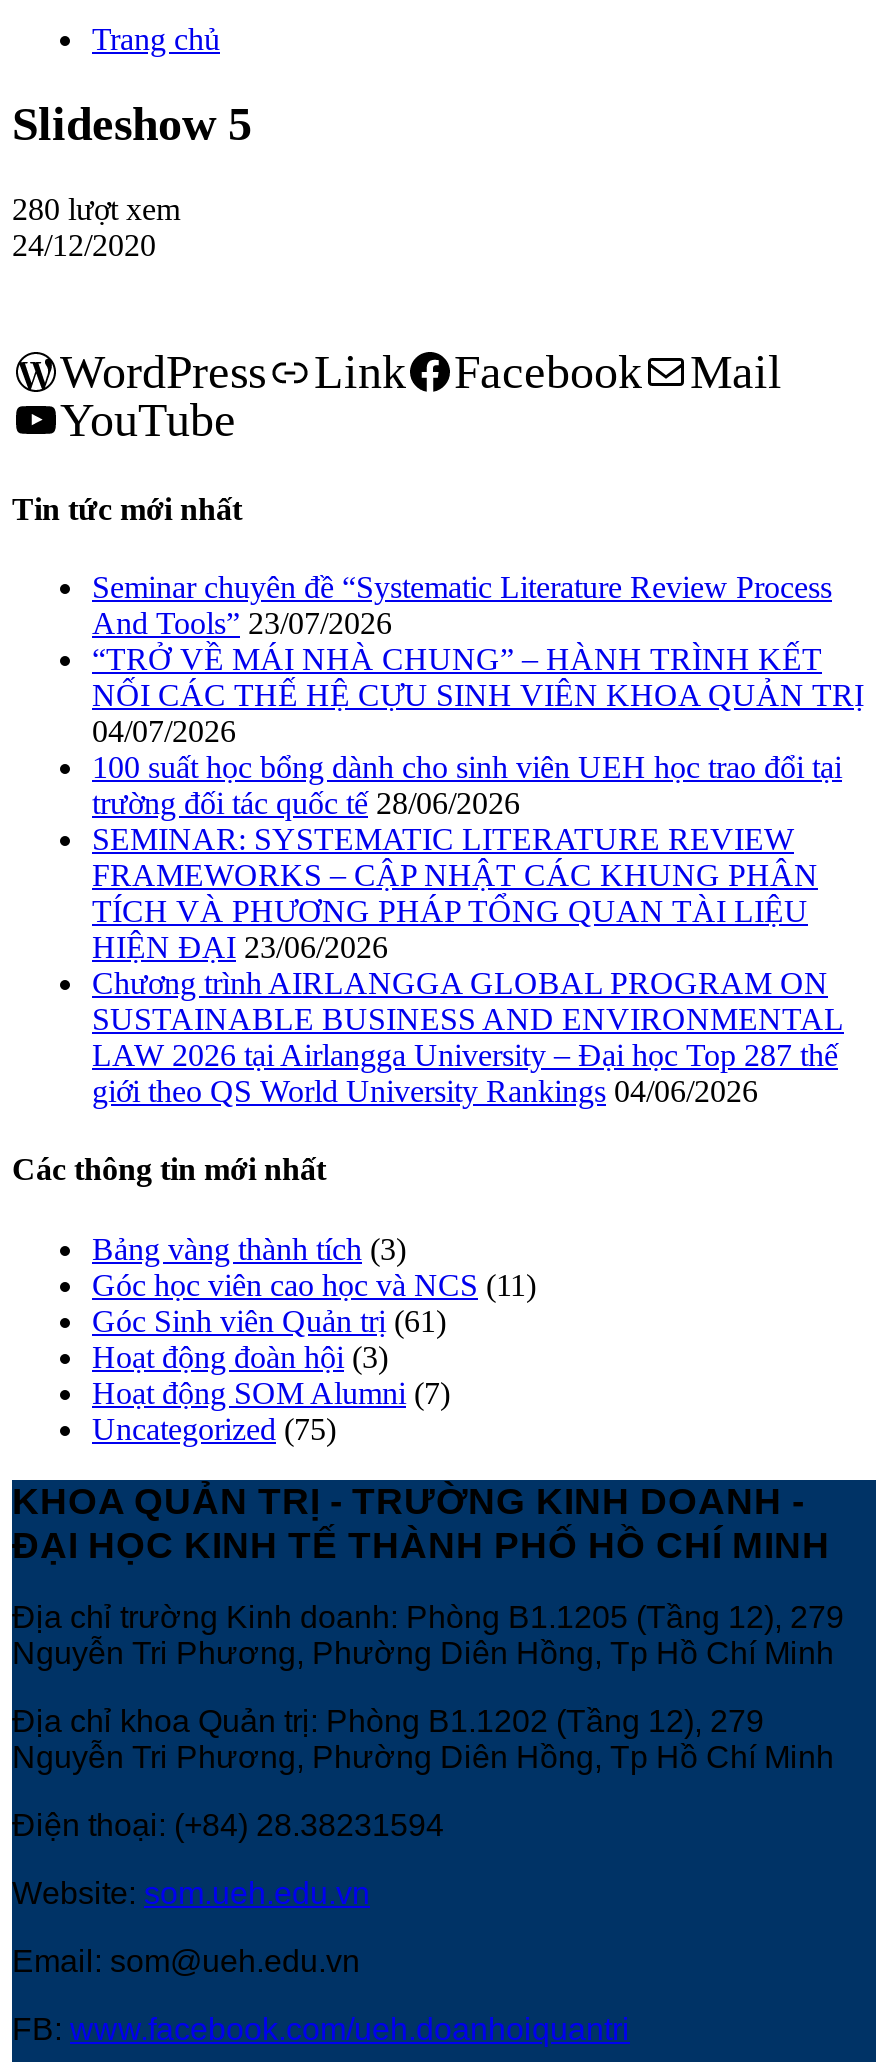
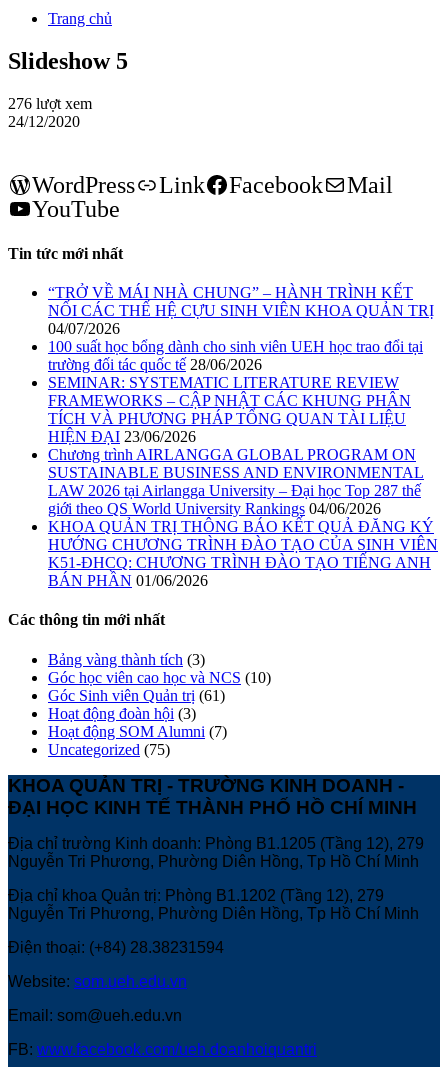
- 280 lượt xem
+ 276 lượt xem

- Seminar chuyên đề “Systematic Literature Review Process
- And Tools” 23/07/2026

moved up: “TRỞ VỀ MÁI NHÀ CHUNG” – HÀNH TRÌNH KẾT | NỐI CÁC THẾ HỆ CỰU SINH VIÊN KHOA QUẢN TRỊ | 04/07/2026 | ... | LAW 2026 tại Airlangga University – Đại học Top 287 thế | giới theo QS World University Rankings 04/06/2026

+ KHOA QUẢN TRỊ THÔNG BÁO KẾT QUẢ ĐĂNG KÝ
+ HƯỚNG CHƯƠNG TRÌNH ĐÀO TẠO CỦA SINH VIÊN
+ K51-ĐHCQ: CHƯƠNG TRÌNH ĐÀO TẠO TIẾNG ANH
+ BÁN PHẦN 01/06/2026

- Góc học viên cao học và NCS (11)
+ Góc học viên cao học và NCS (10)
